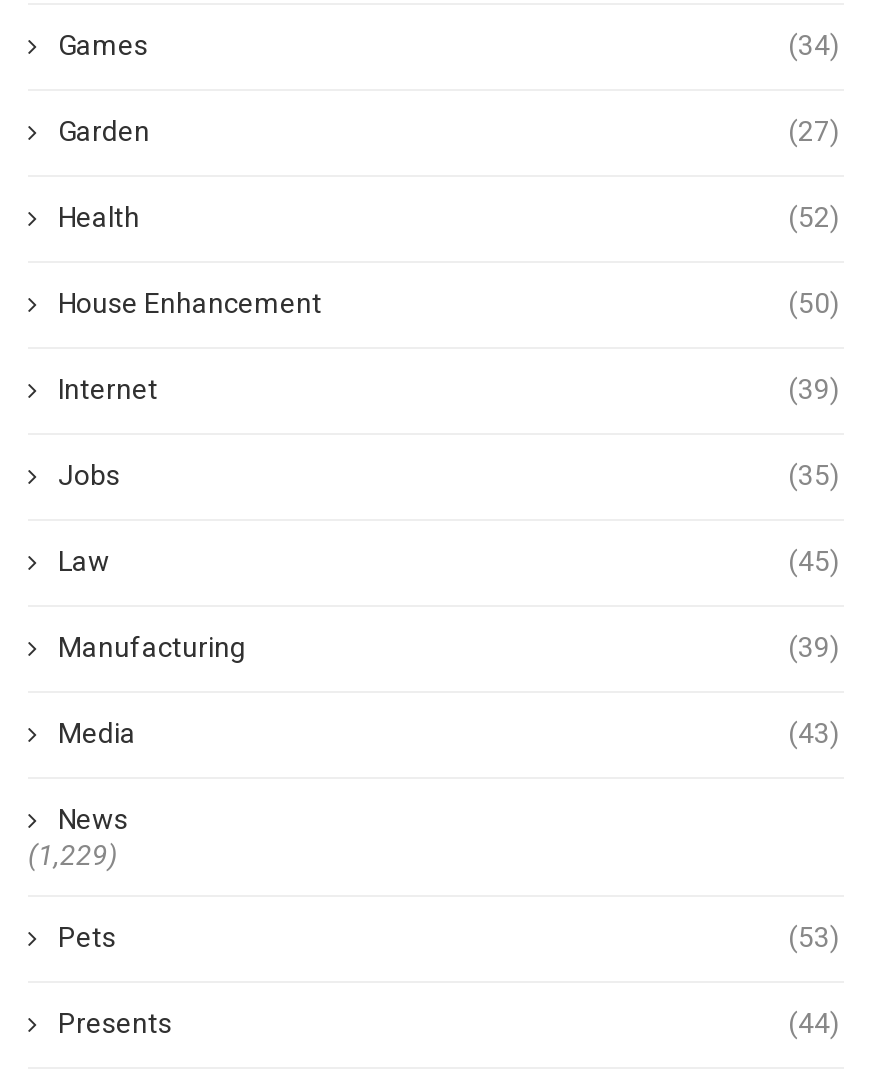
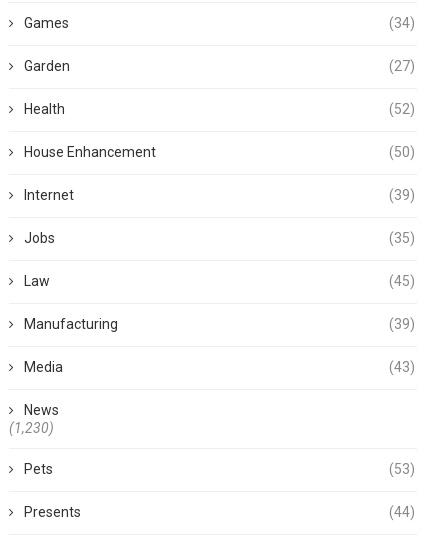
- (1,229)
+ (1,230)
